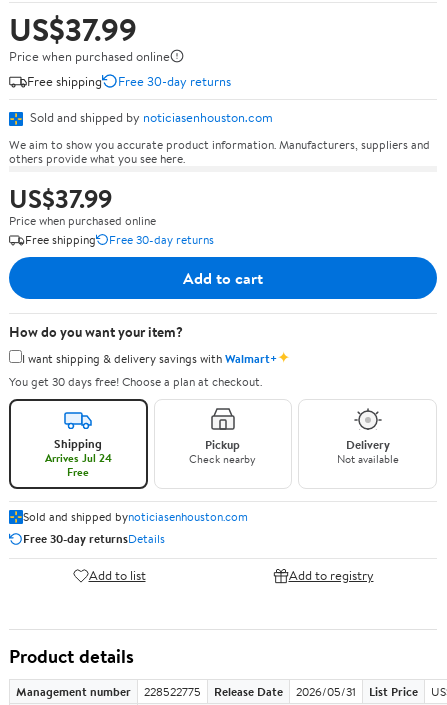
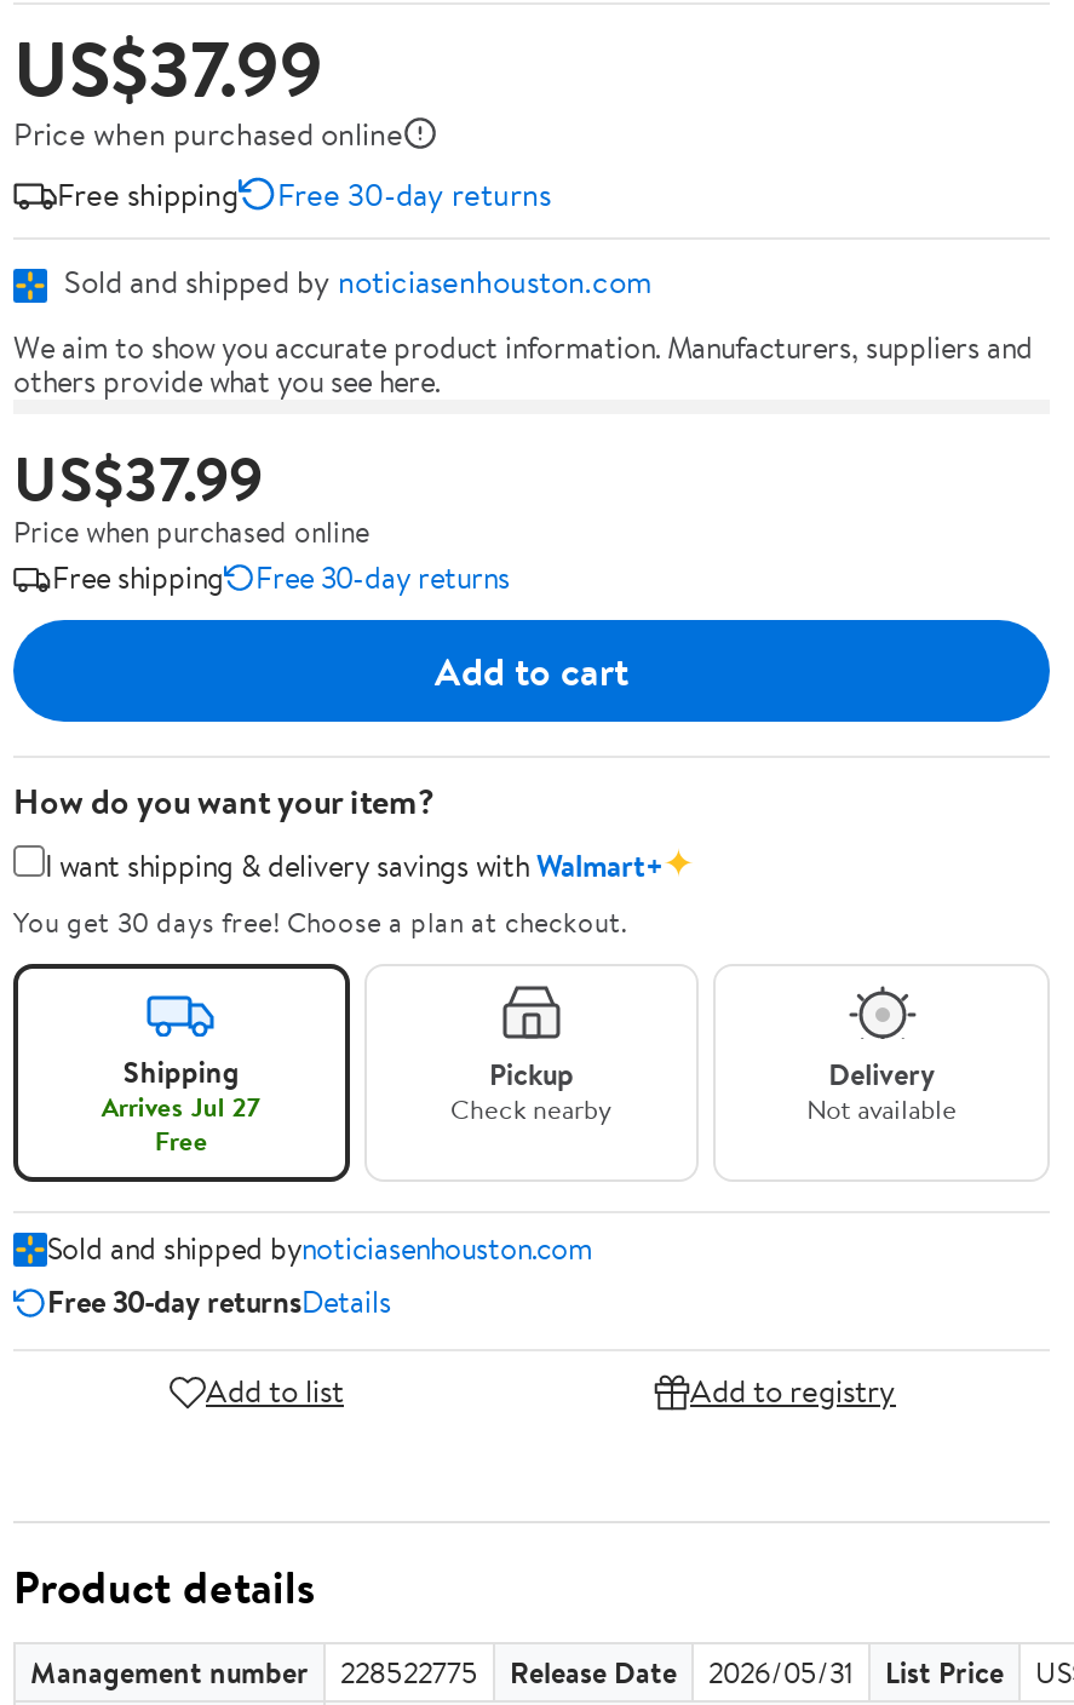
- Arrives Jul 24
+ Arrives Jul 27
